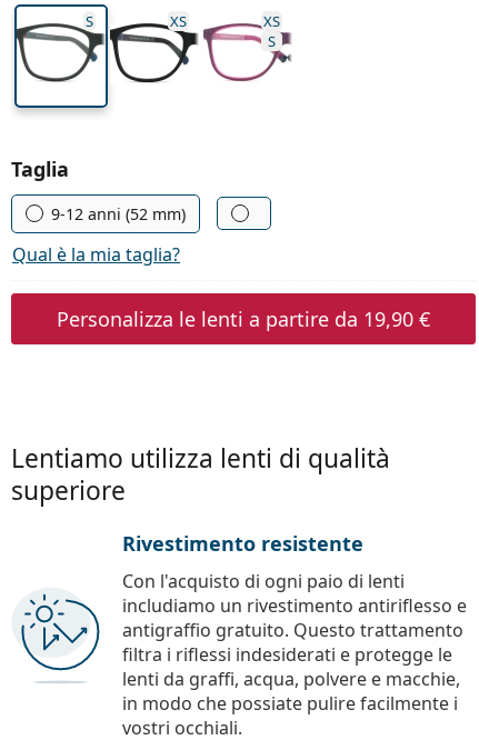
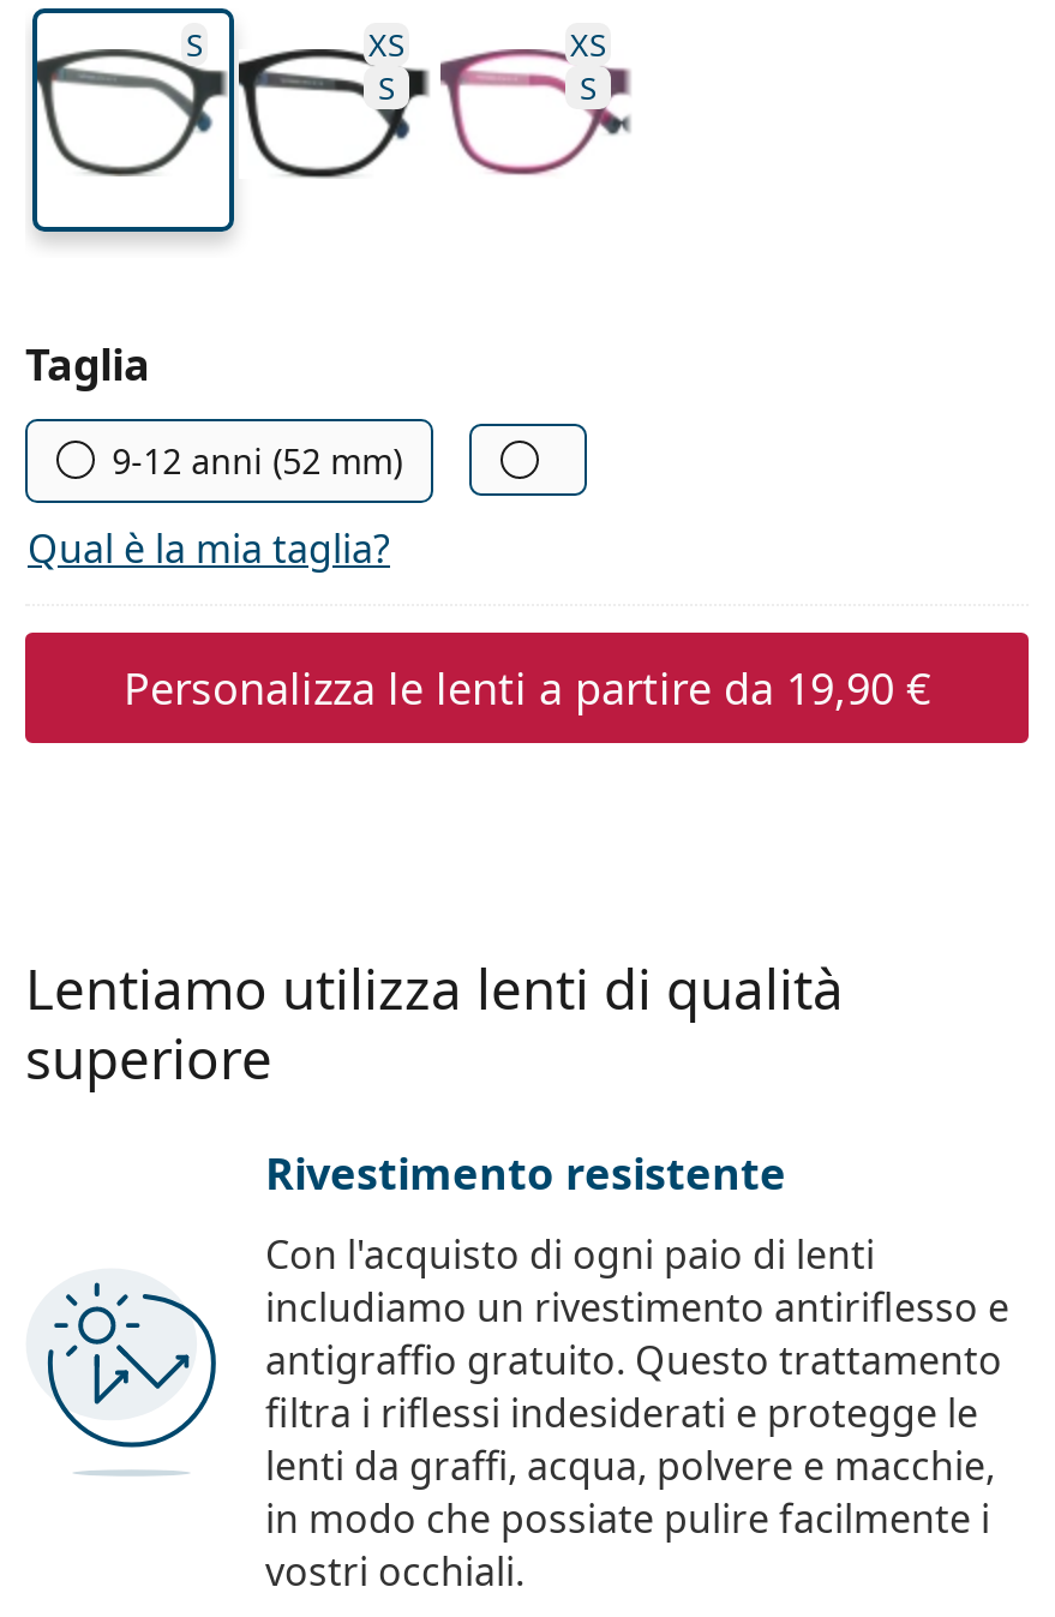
+ S
